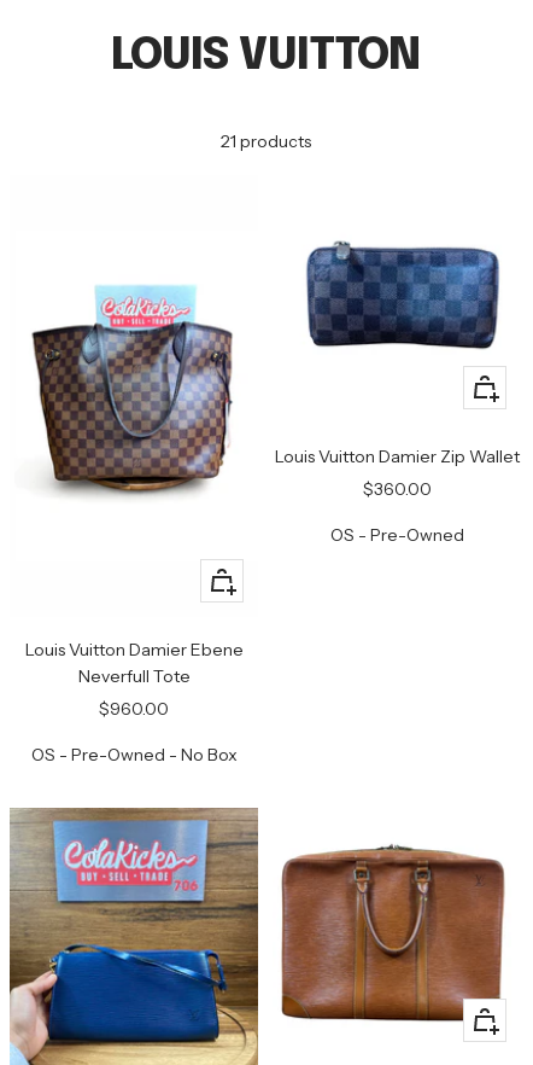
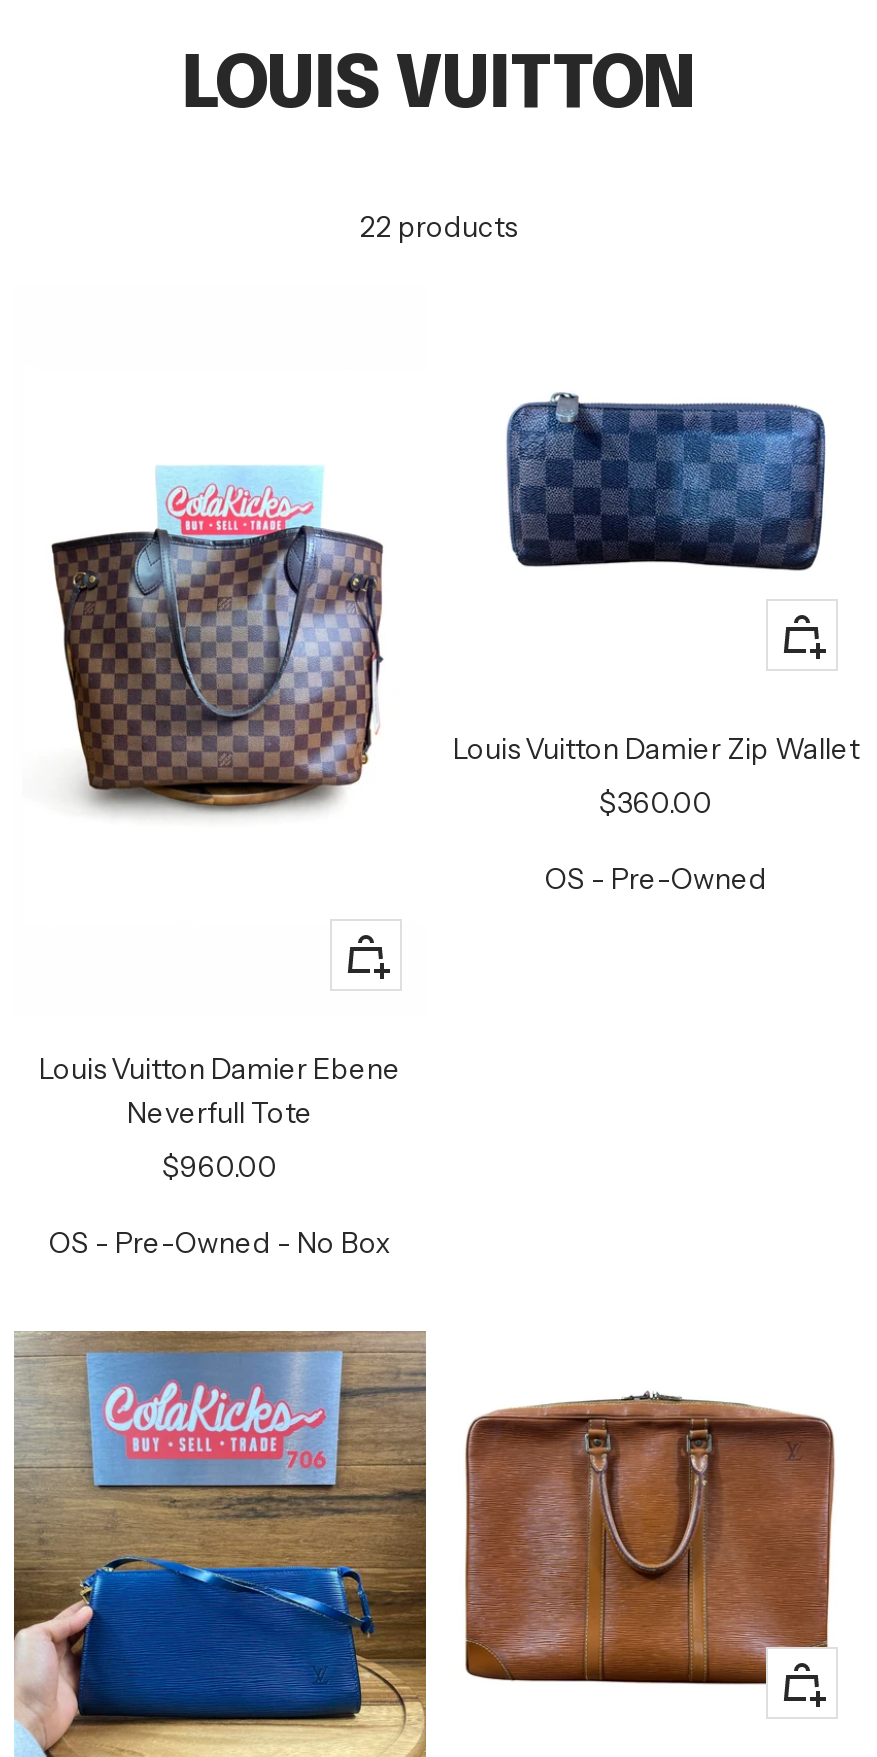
- 21 products
+ 22 products
